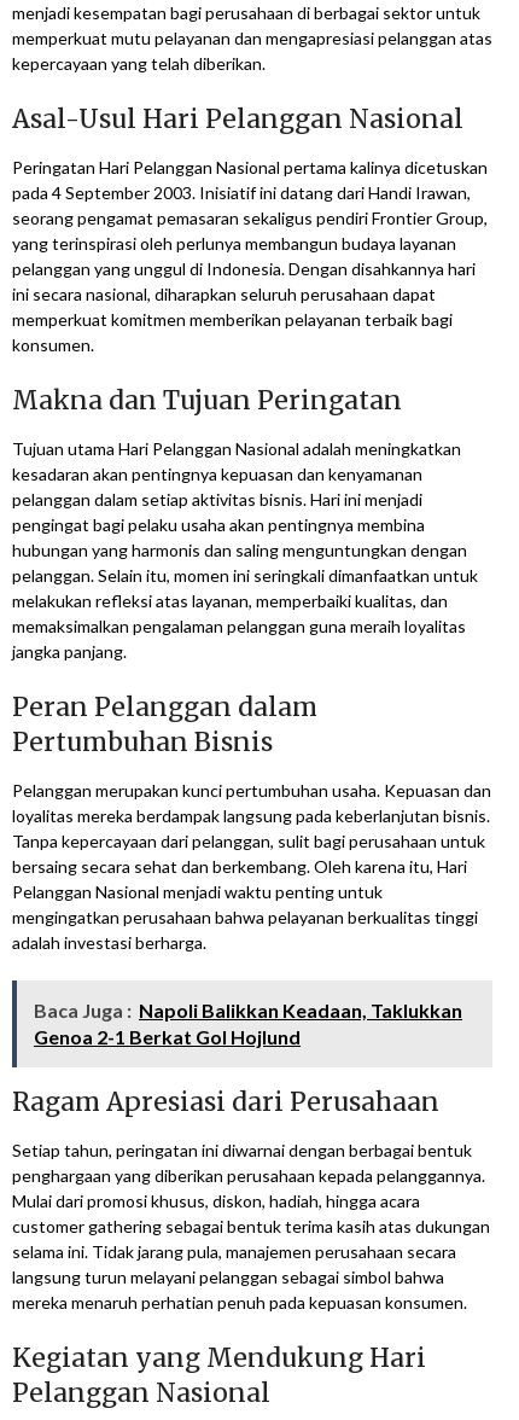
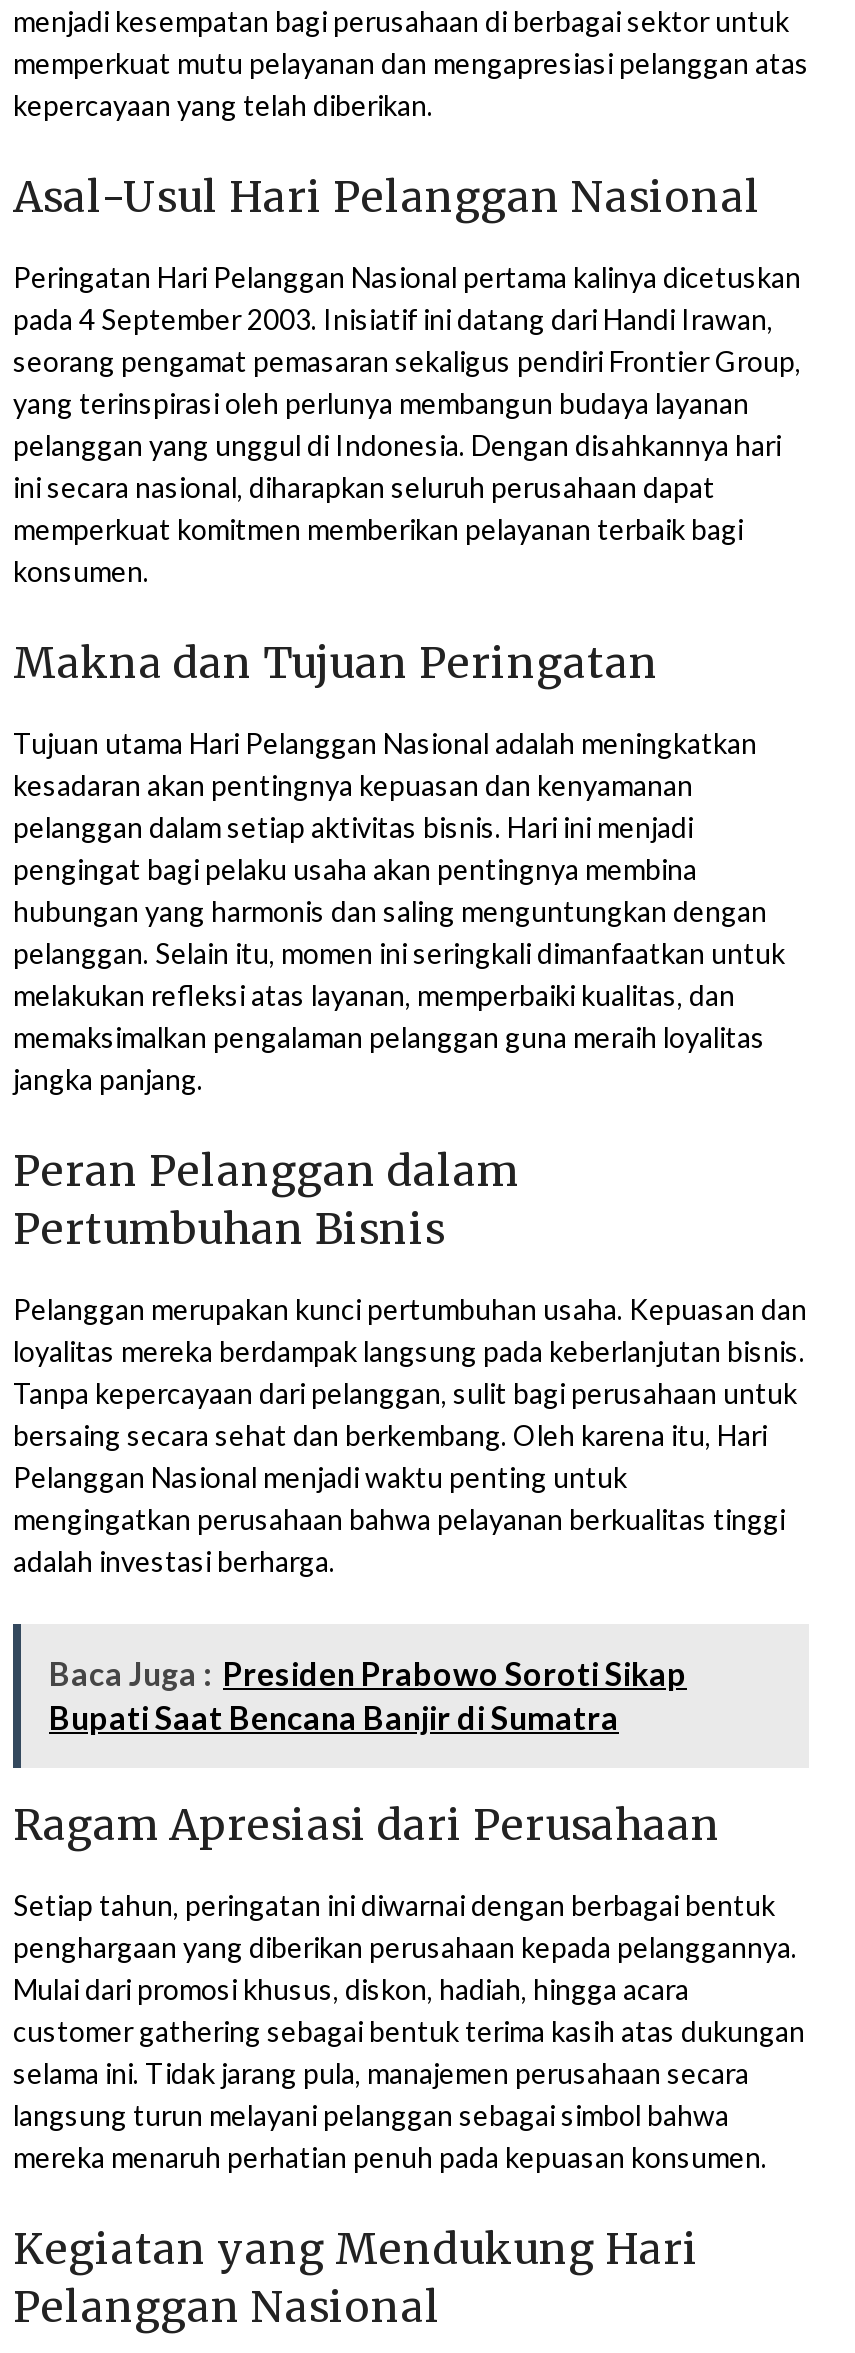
- Baca Juga : Napoli Balikkan Keadaan, Taklukkan
- Genoa 2-1 Berkat Gol Hojlund
+ Baca Juga : Presiden Prabowo Soroti Sikap
+ Bupati Saat Bencana Banjir di Sumatra
